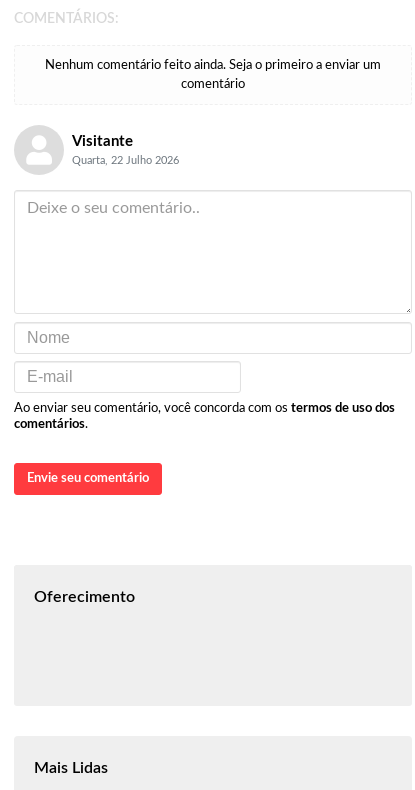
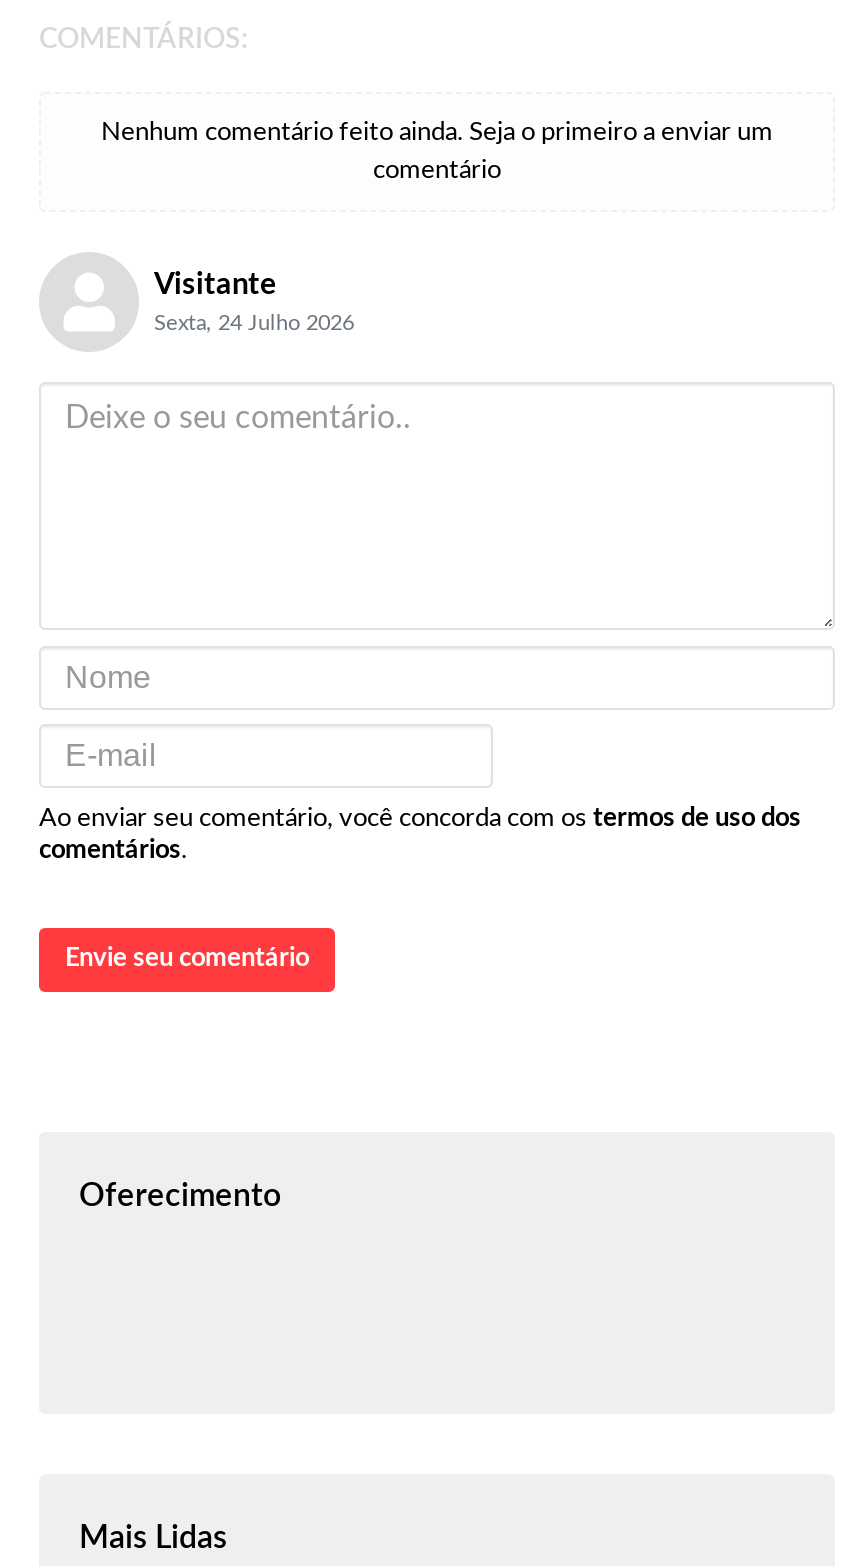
- Quarta, 22 Julho 2026
+ Sexta, 24 Julho 2026
